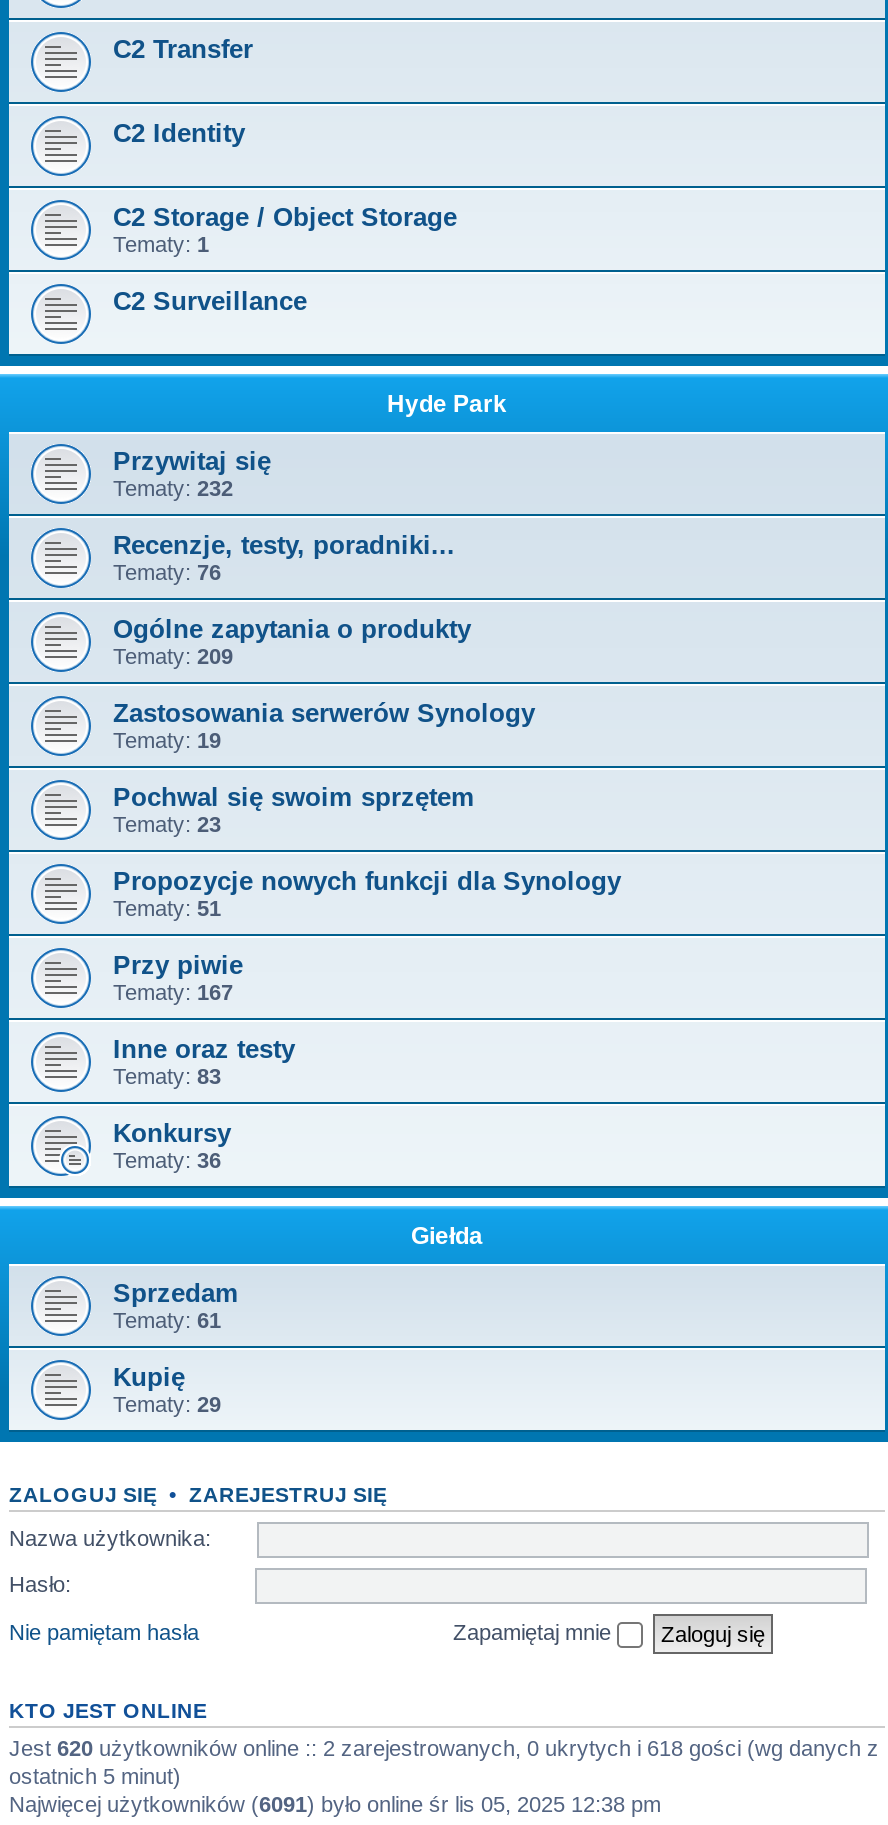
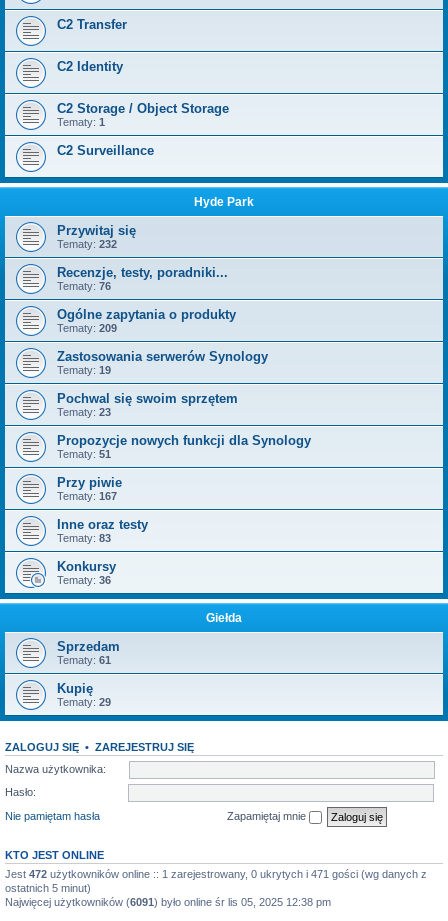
- Jest 620 użytkowników online :: 2 zarejestrowanych, 0 ukrytych i 618 gości (wg danych z
+ Jest 472 użytkowników online :: 1 zarejestrowany, 0 ukrytych i 471 gości (wg danych z
